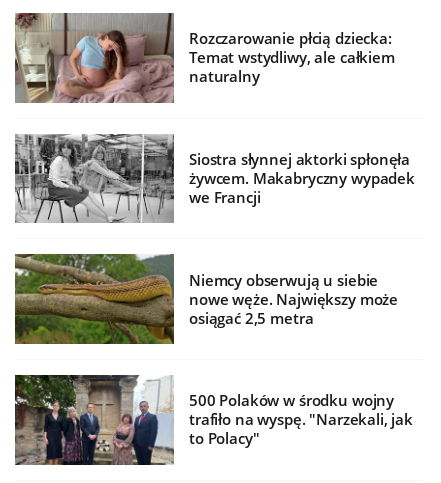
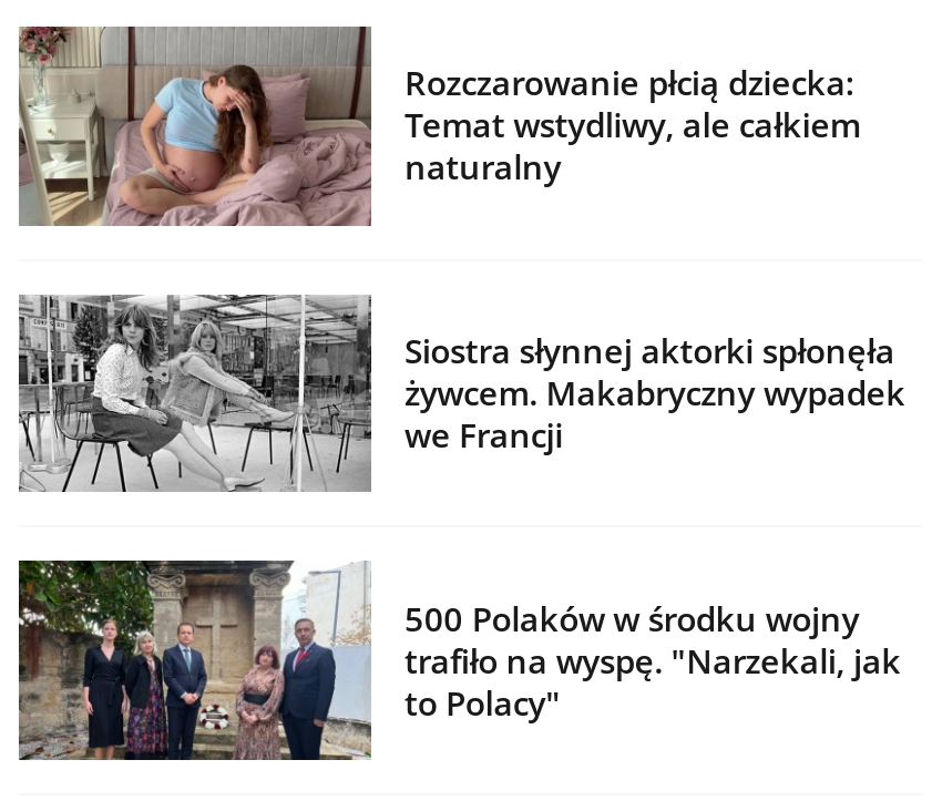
- [image]
- Niemcy obserwują u siebie
- nowe węże. Największy może
- osiągać 2,5 metra
